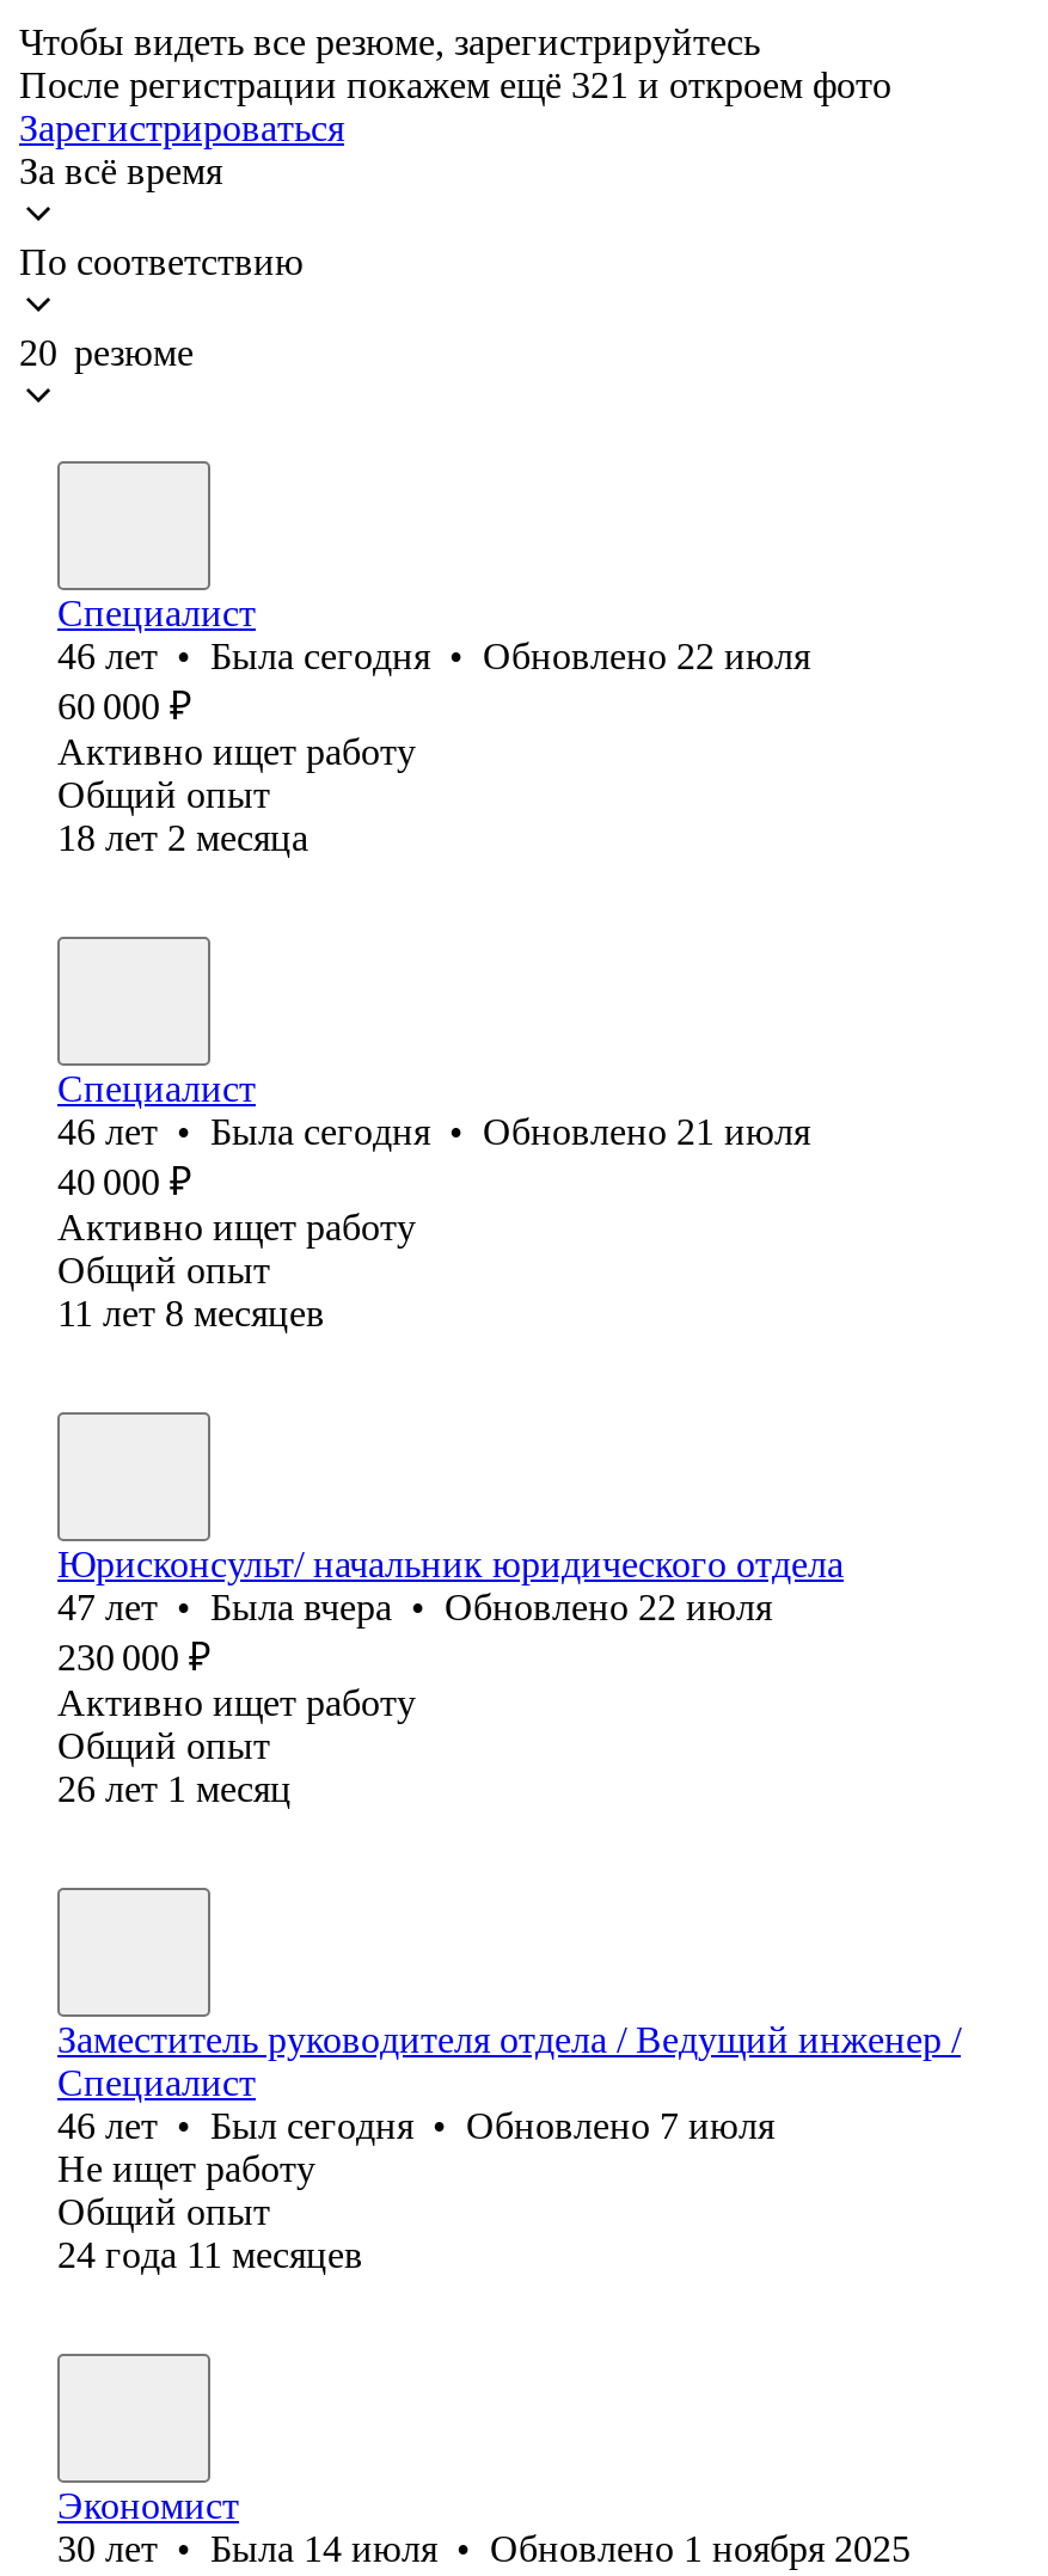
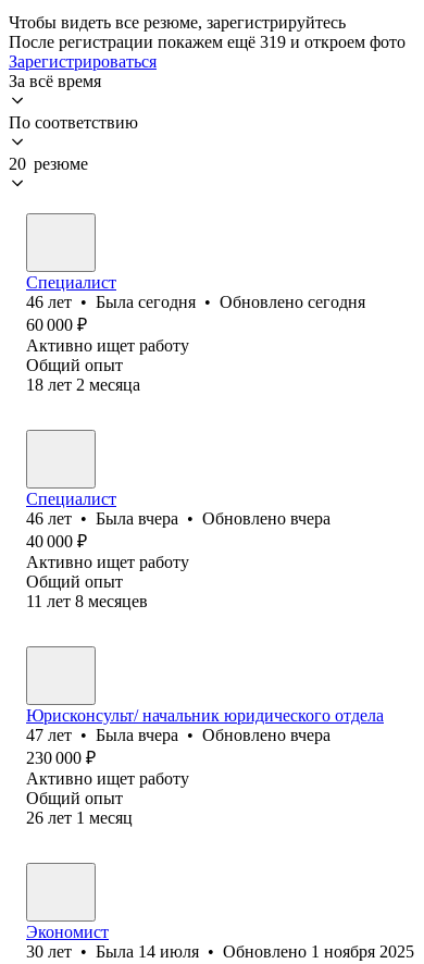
- После регистрации покажем ещё 321 и откроем фото
+ После регистрации покажем ещё 319 и откроем фото

- 46 лет • Была сегодня • Обновлено 22 июля
+ 46 лет • Была сегодня • Обновлено сегодня

- 46 лет • Была сегодня • Обновлено 21 июля
+ 46 лет • Была вчера • Обновлено вчера

- 47 лет • Была вчера • Обновлено 22 июля
+ 47 лет • Была вчера • Обновлено вчера

- Заместитель руководителя отдела / Ведущий инженер /
- Специалист
- 46 лет • Был сегодня • Обновлено 7 июля
- Не ищет работу
- Общий опыт
- 24 года 11 месяцев
